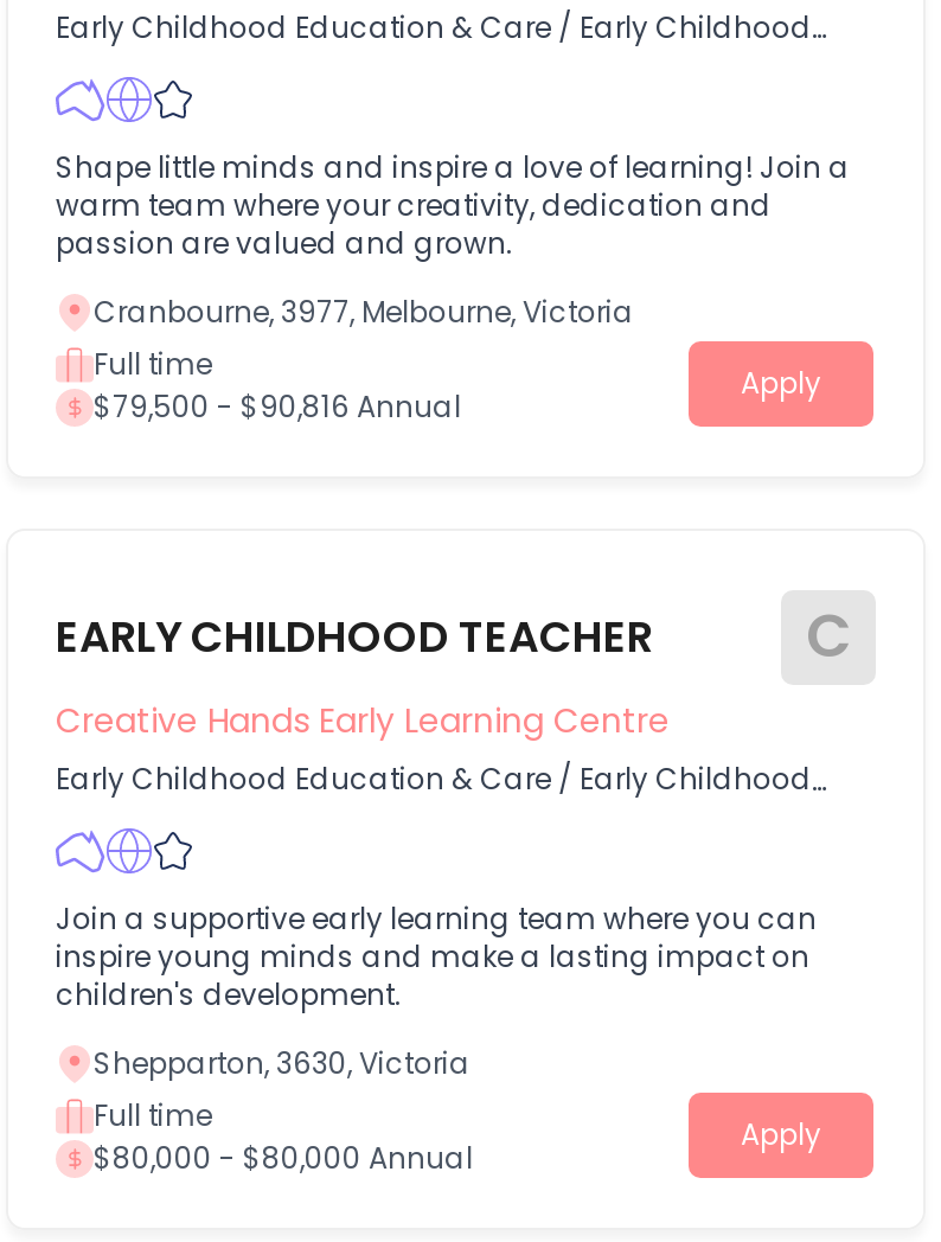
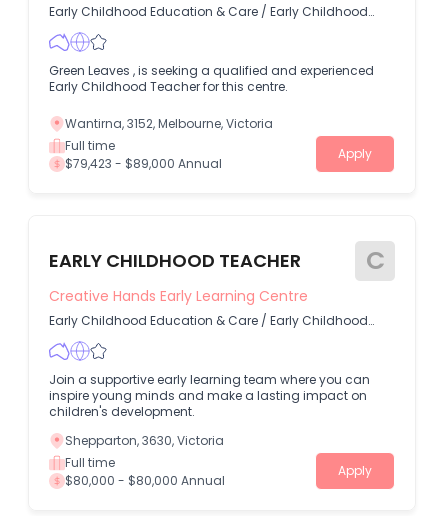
- Shape little minds and inspire a love of learning! Join a
- warm team where your creativity, dedication and
- passion are valued and grown.
+ Green Leaves , is seeking a qualified and experienced
+ Early Childhood Teacher for this centre.

- Cranbourne, 3977, Melbourne, Victoria
+ Wantirna, 3152, Melbourne, Victoria

- $79,500 - $90,816 Annual
+ $79,423 - $89,000 Annual
